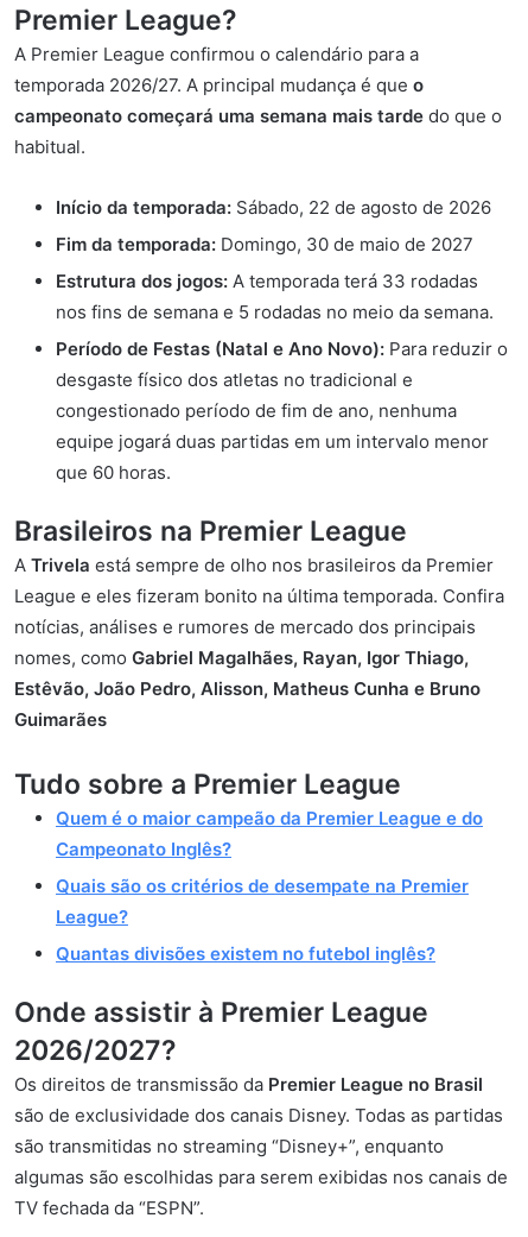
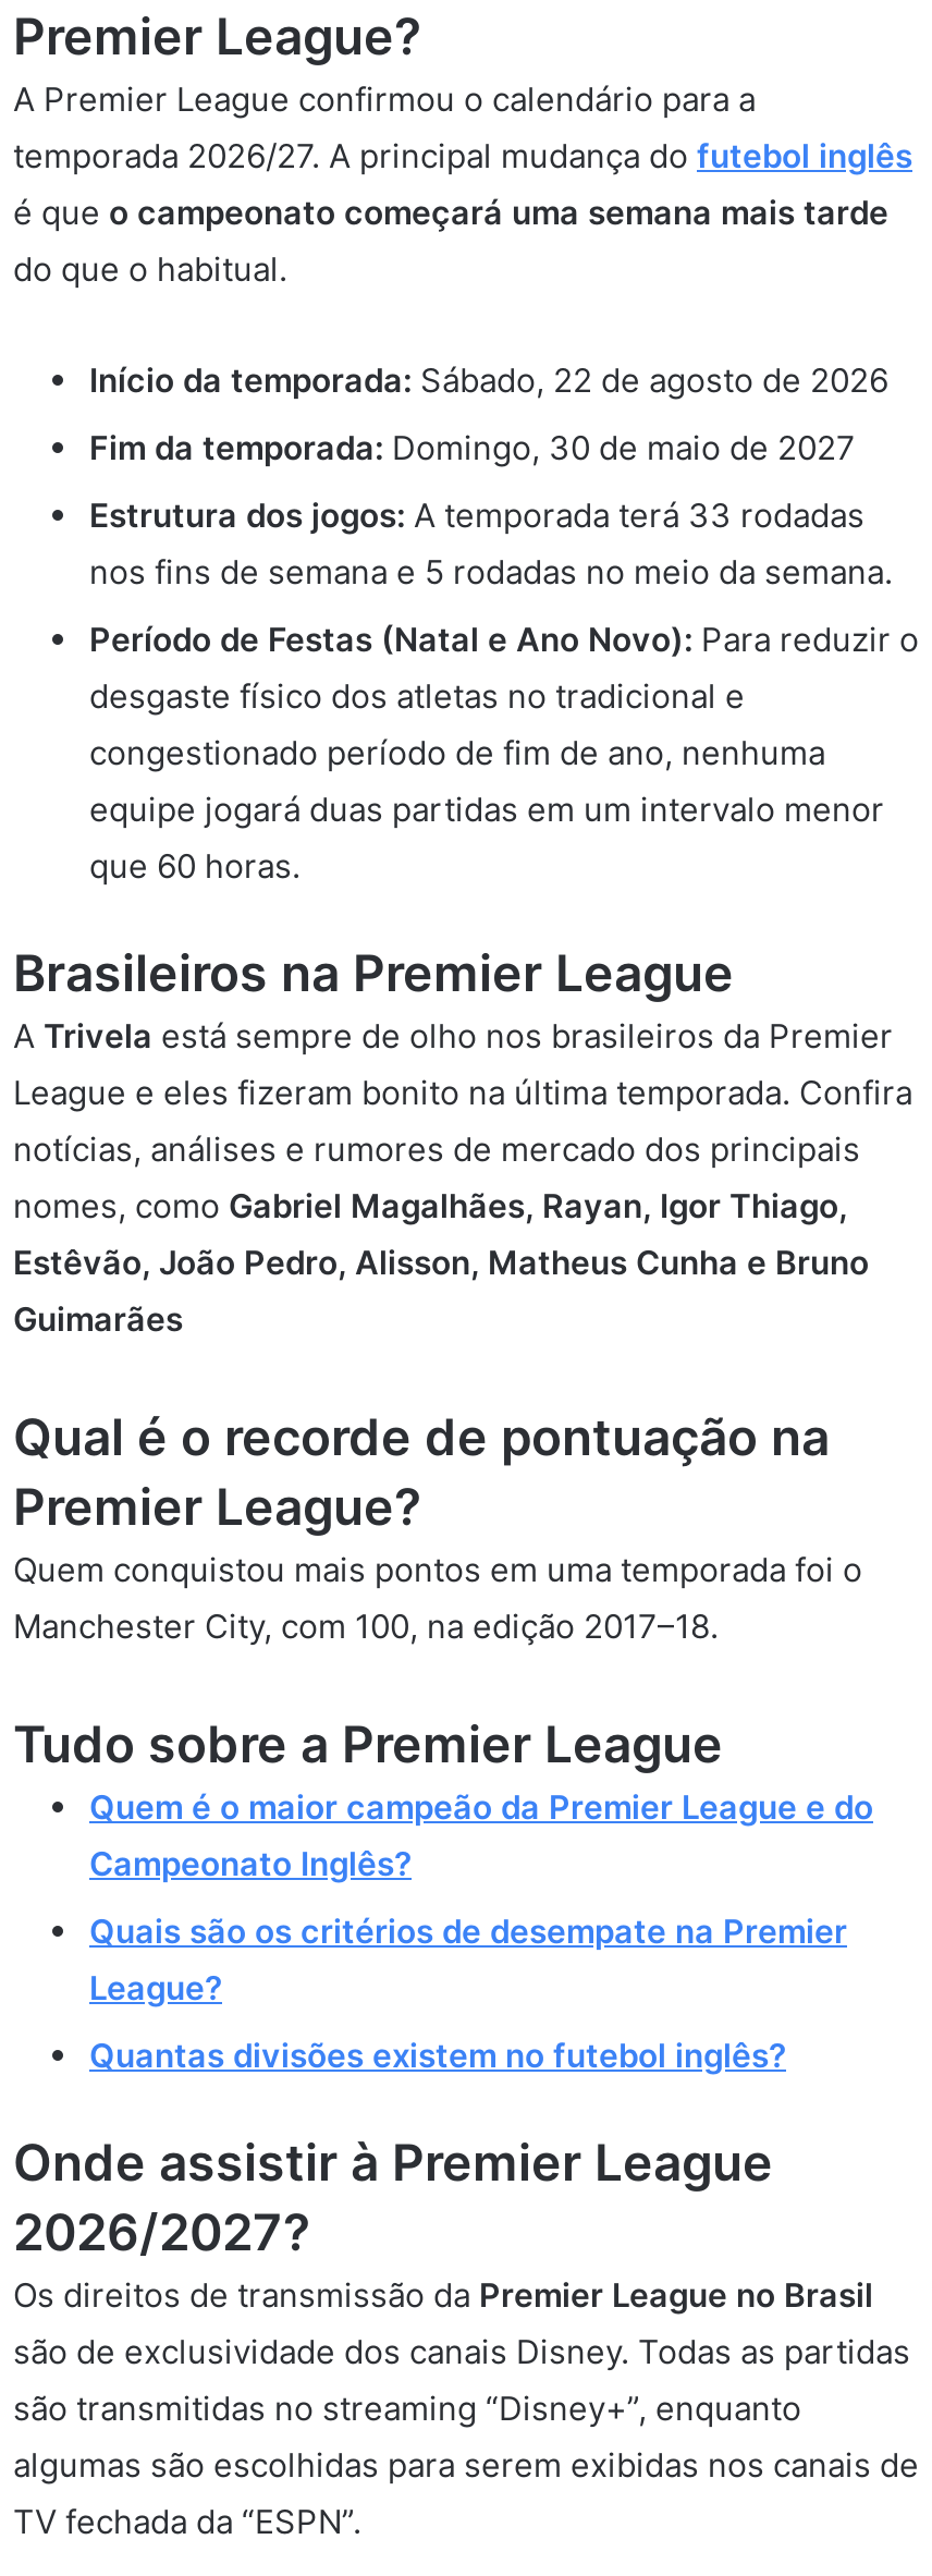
- temporada 2026/27. A principal mudança é que o
- campeonato começará uma semana mais tarde do que o
- habitual.
+ temporada 2026/27. A principal mudança do futebol inglês
+ é que o campeonato começará uma semana mais tarde
+ do que o habitual.

+ Qual é o recorde de pontuação na
+ Premier League?
+ Quem conquistou mais pontos em uma temporada foi o
+ Manchester City, com 100, na edição 2017–18.
